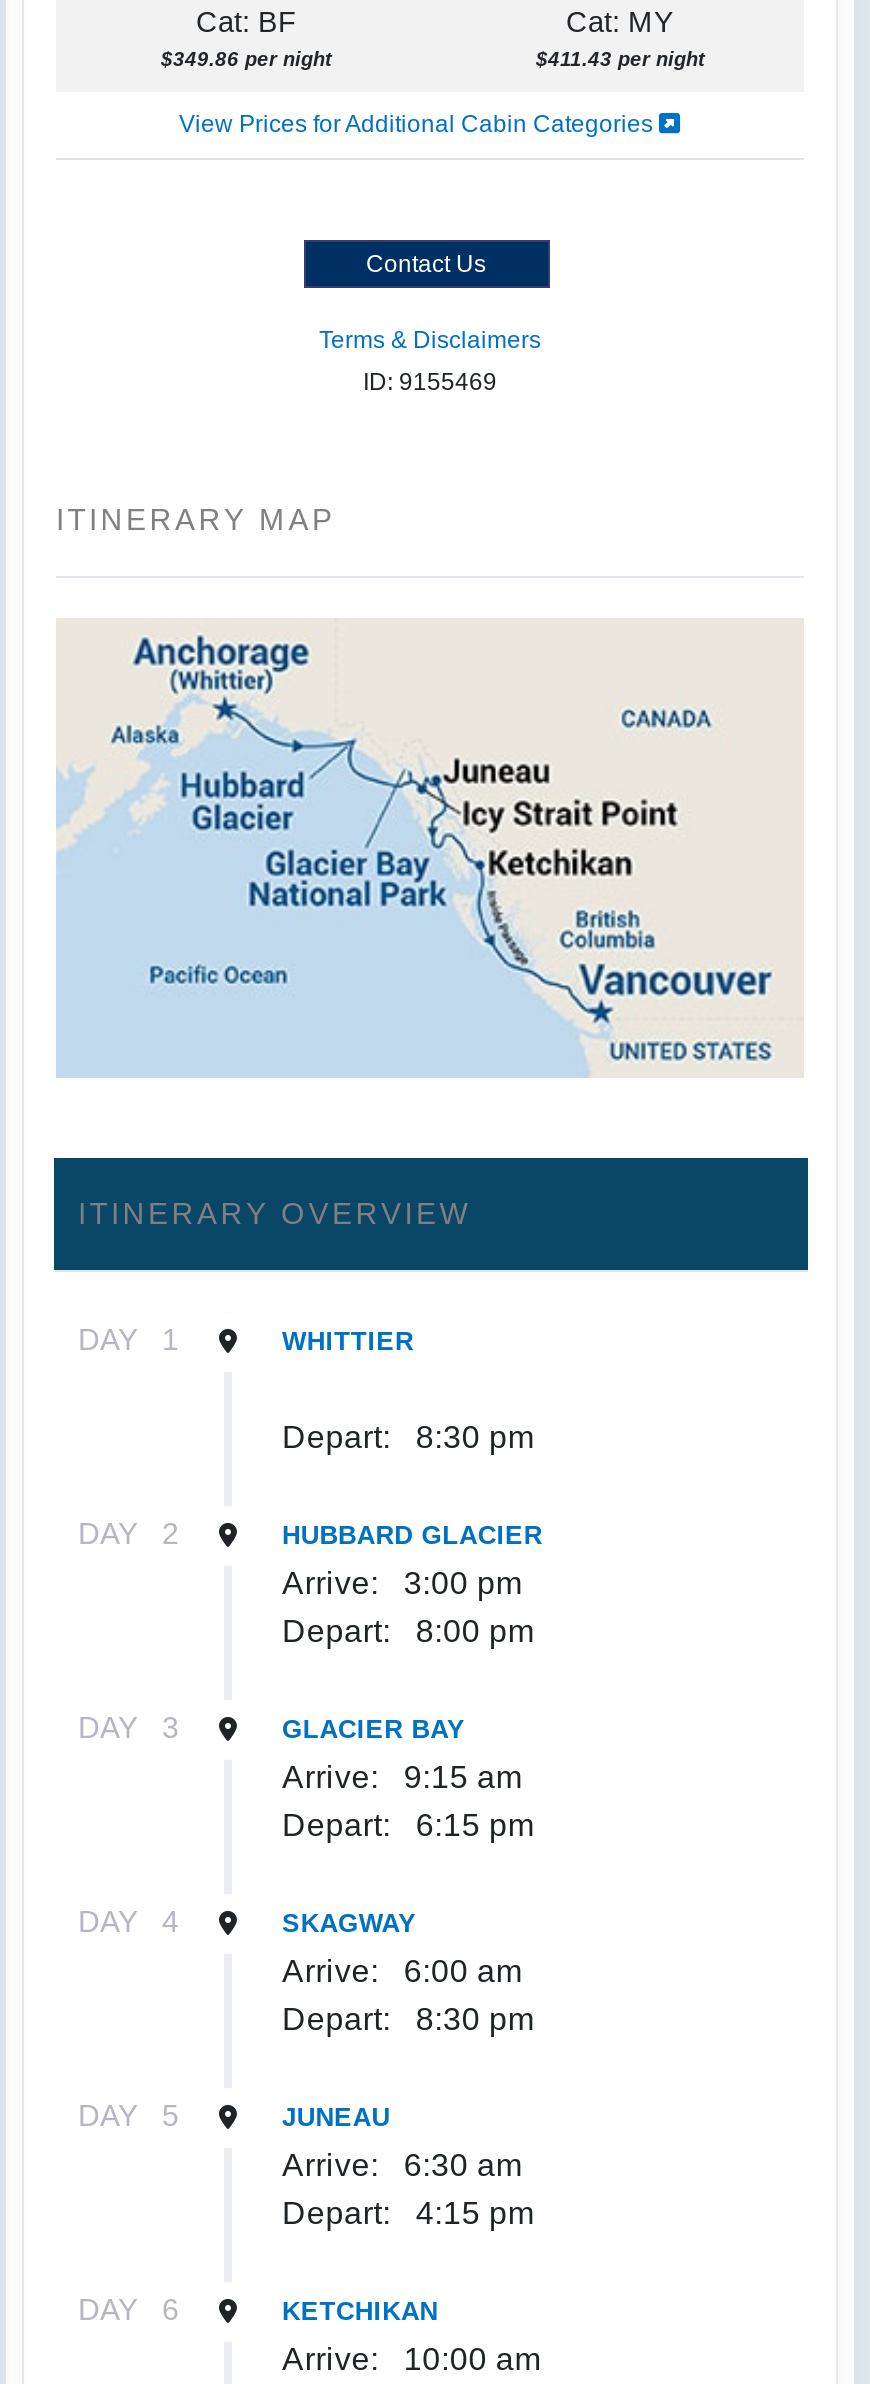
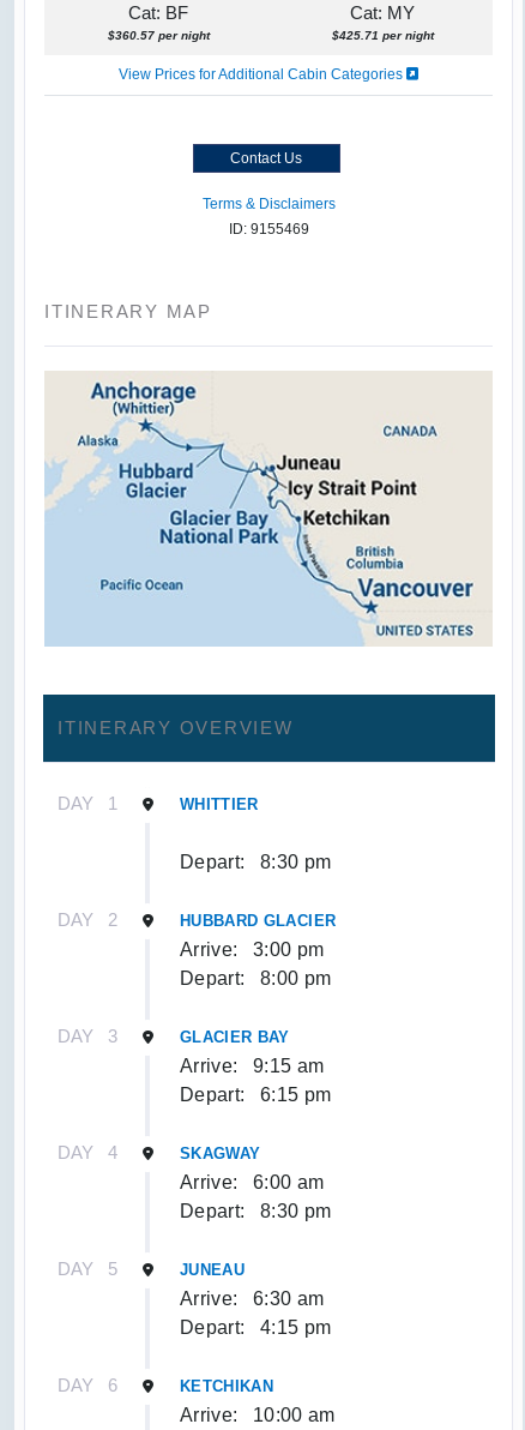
- $349.86 per night
+ $360.57 per night

- $411.43 per night
+ $425.71 per night
